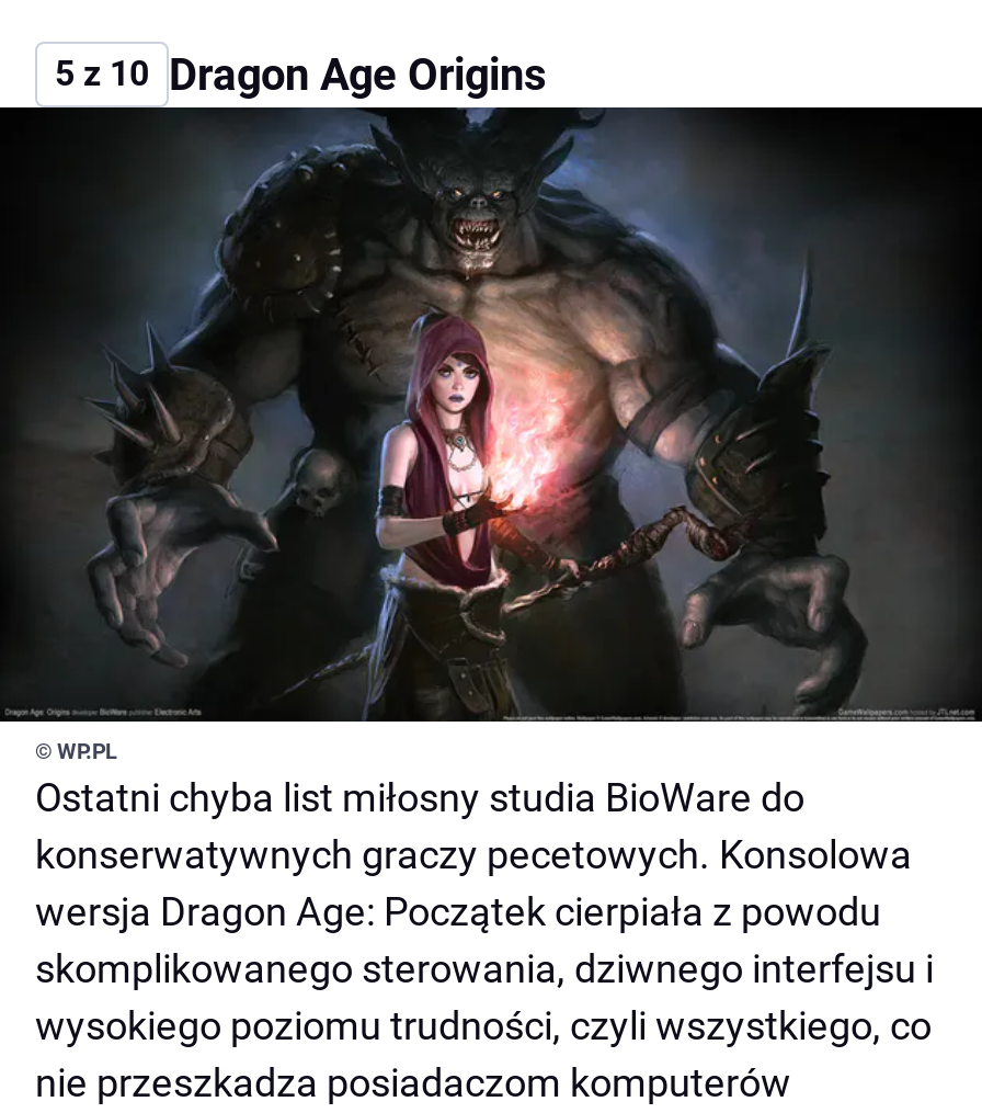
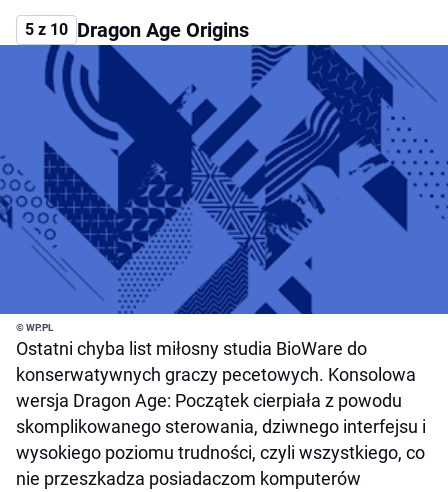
- [image]
+ [image]
